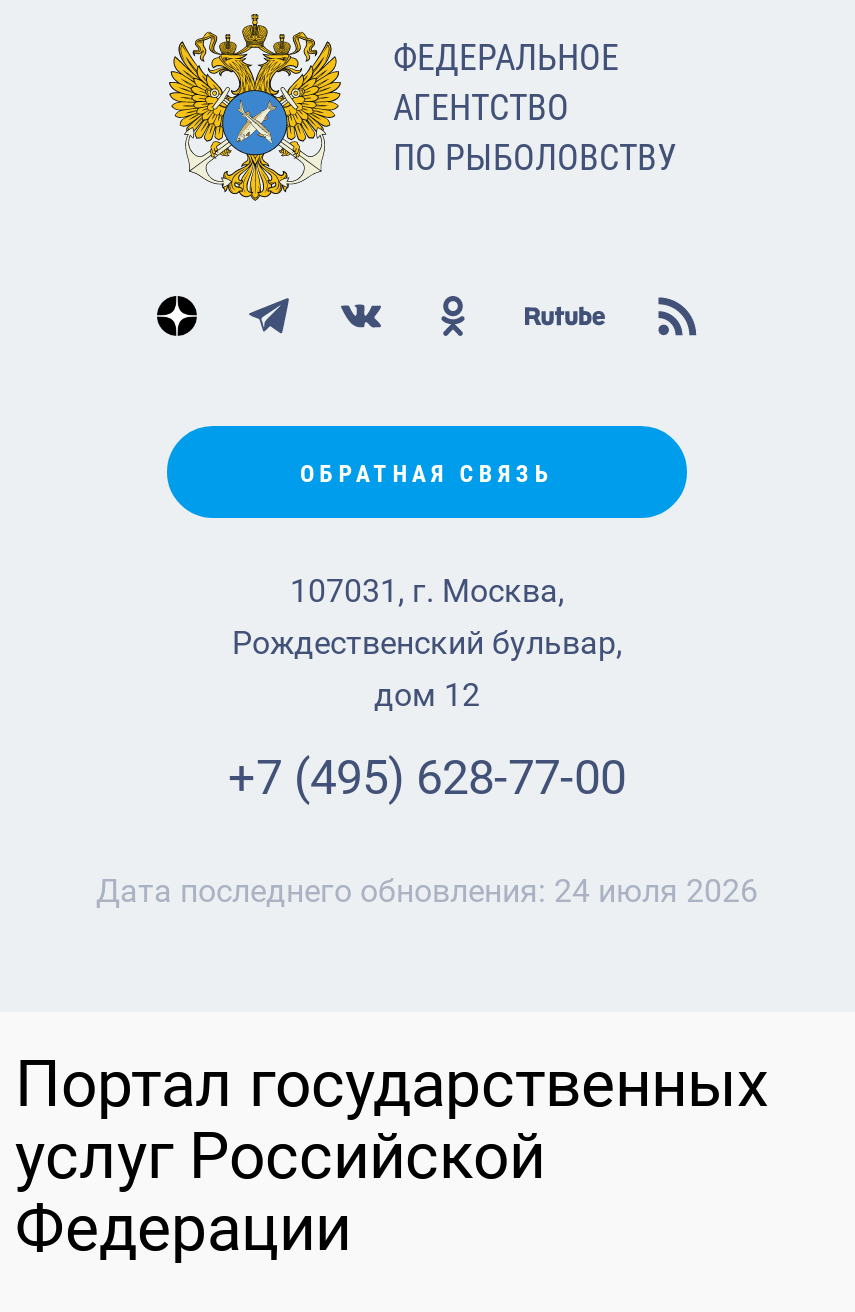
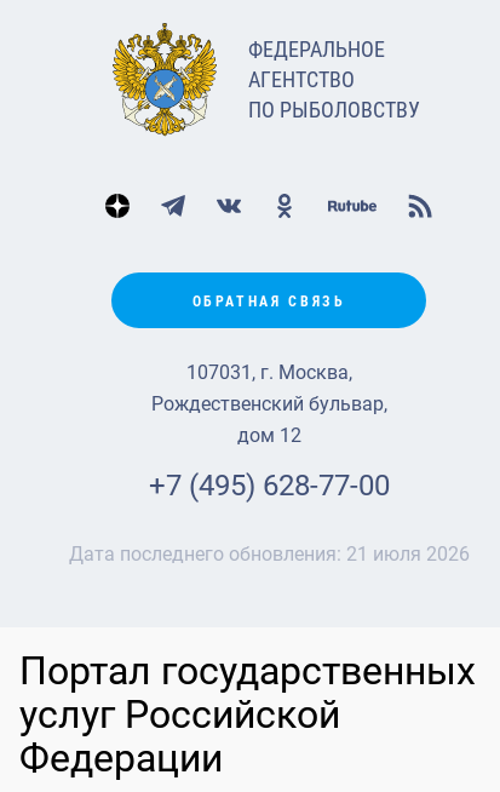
- Дата последнего обновления: 24 июля 2026
+ Дата последнего обновления: 21 июля 2026
